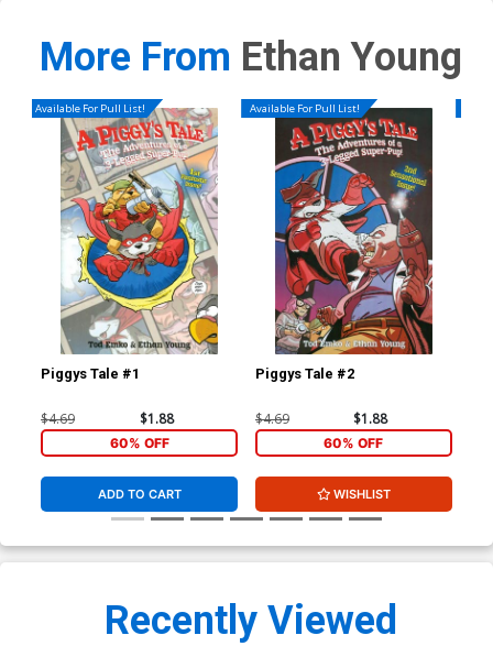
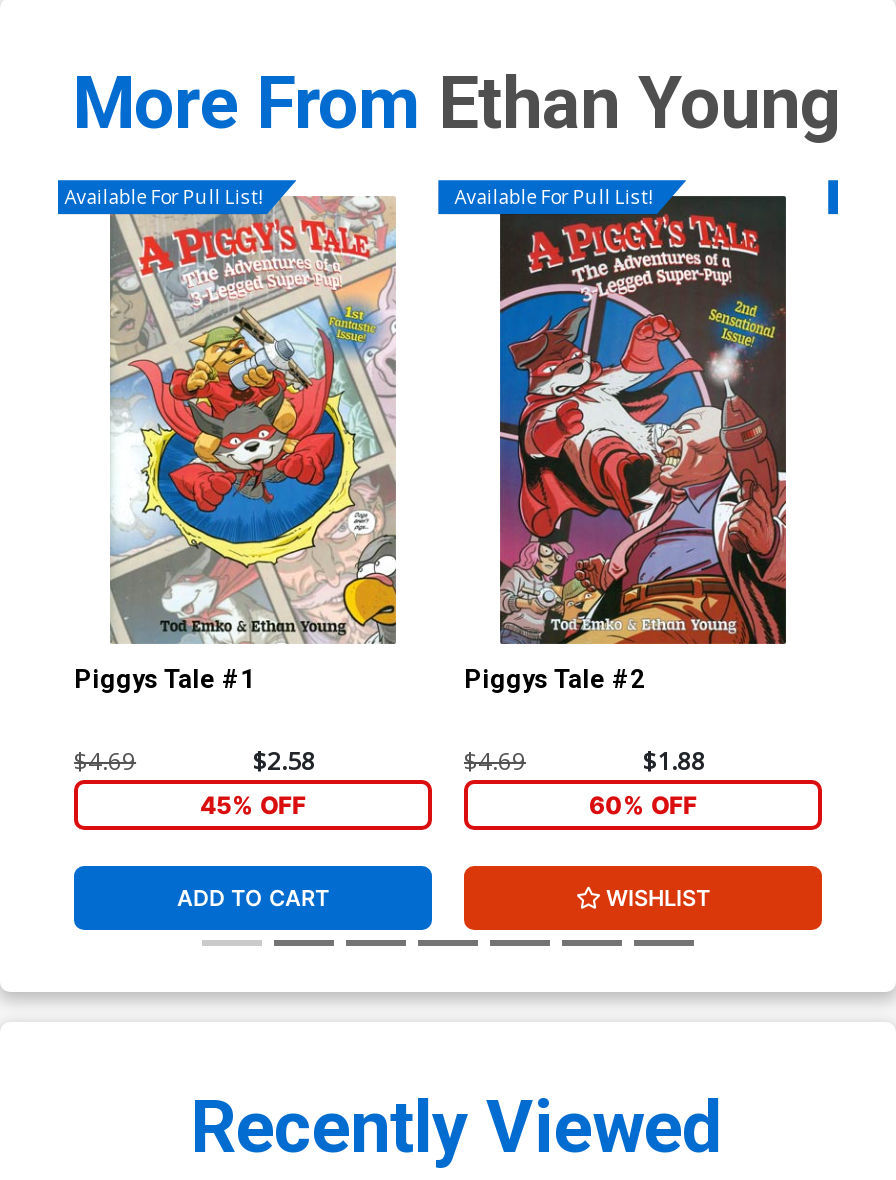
- $1.88
+ $2.58

- 60% OFF
+ 45% OFF
